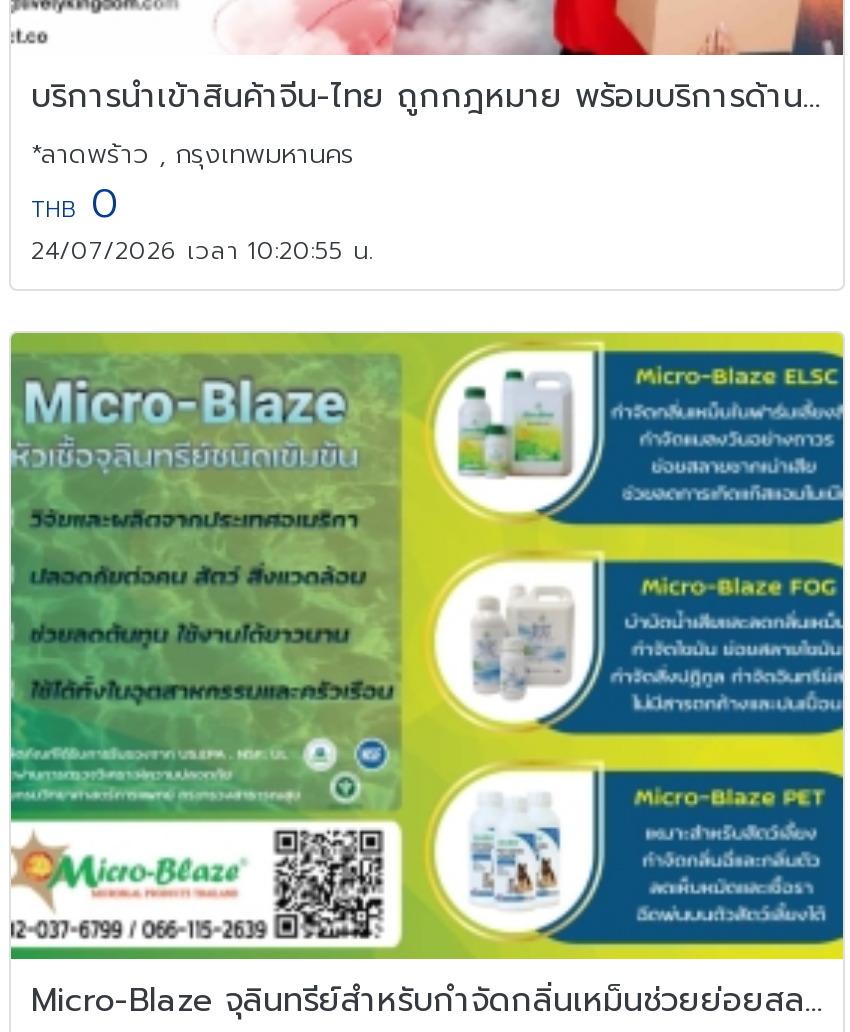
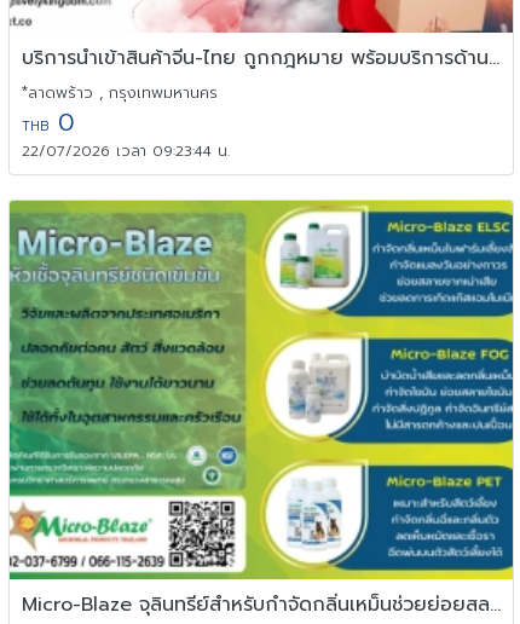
- 24/07/2026 เวลา 10:20:55 น.
+ 22/07/2026 เวลา 09:23:44 น.
